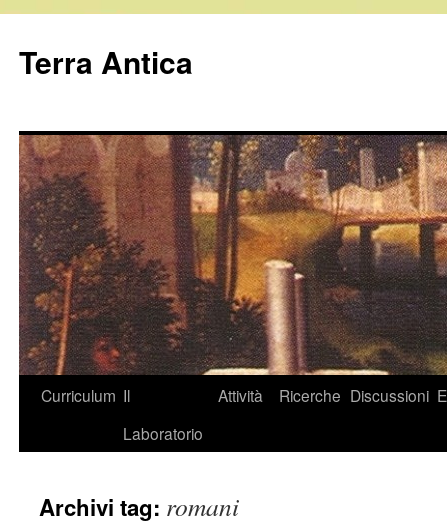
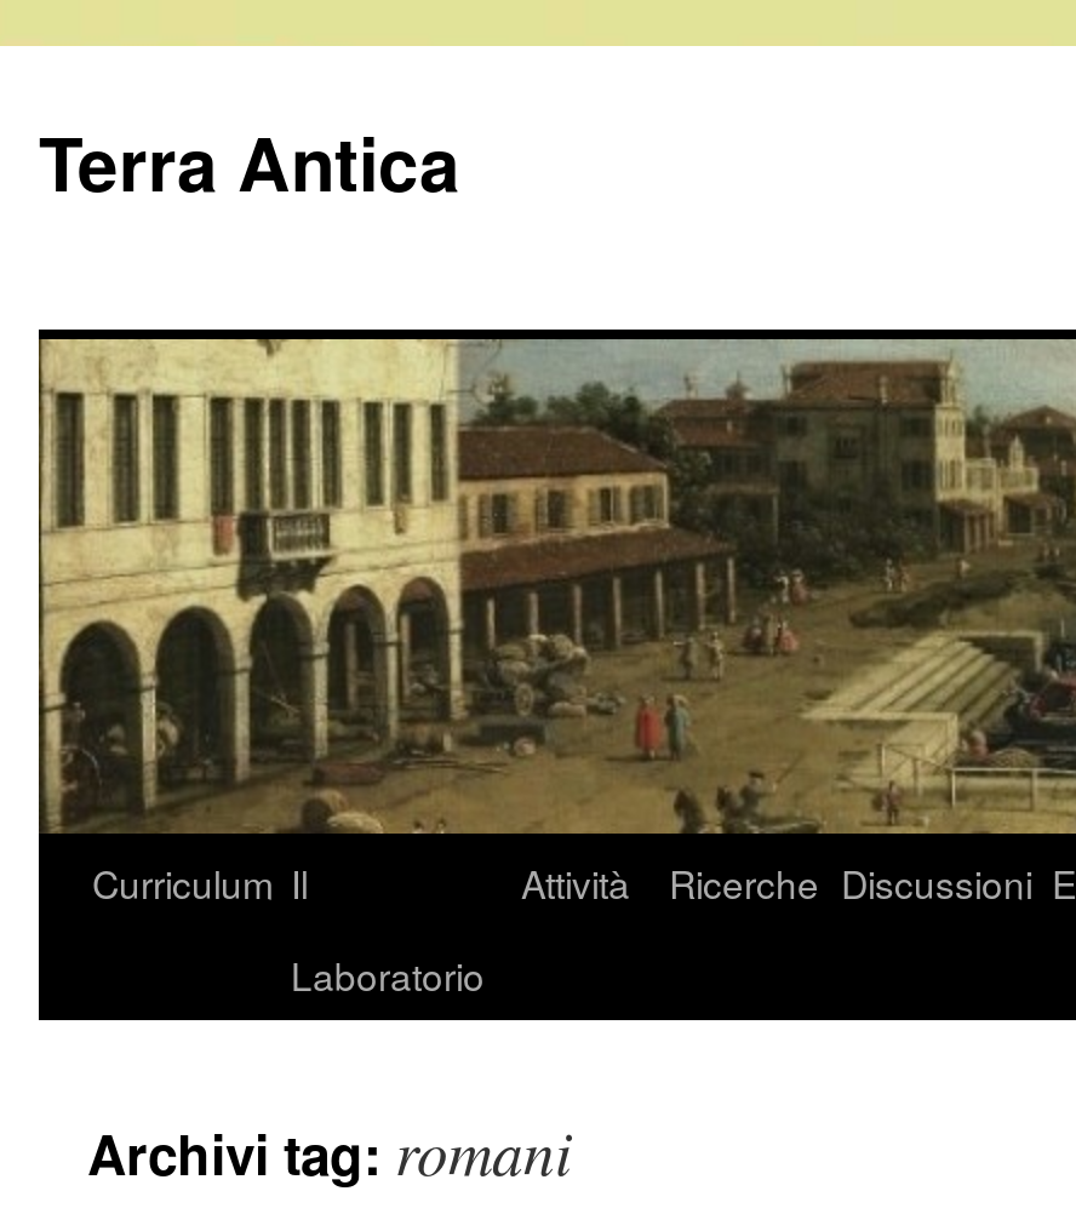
- [image]
+ [image]
